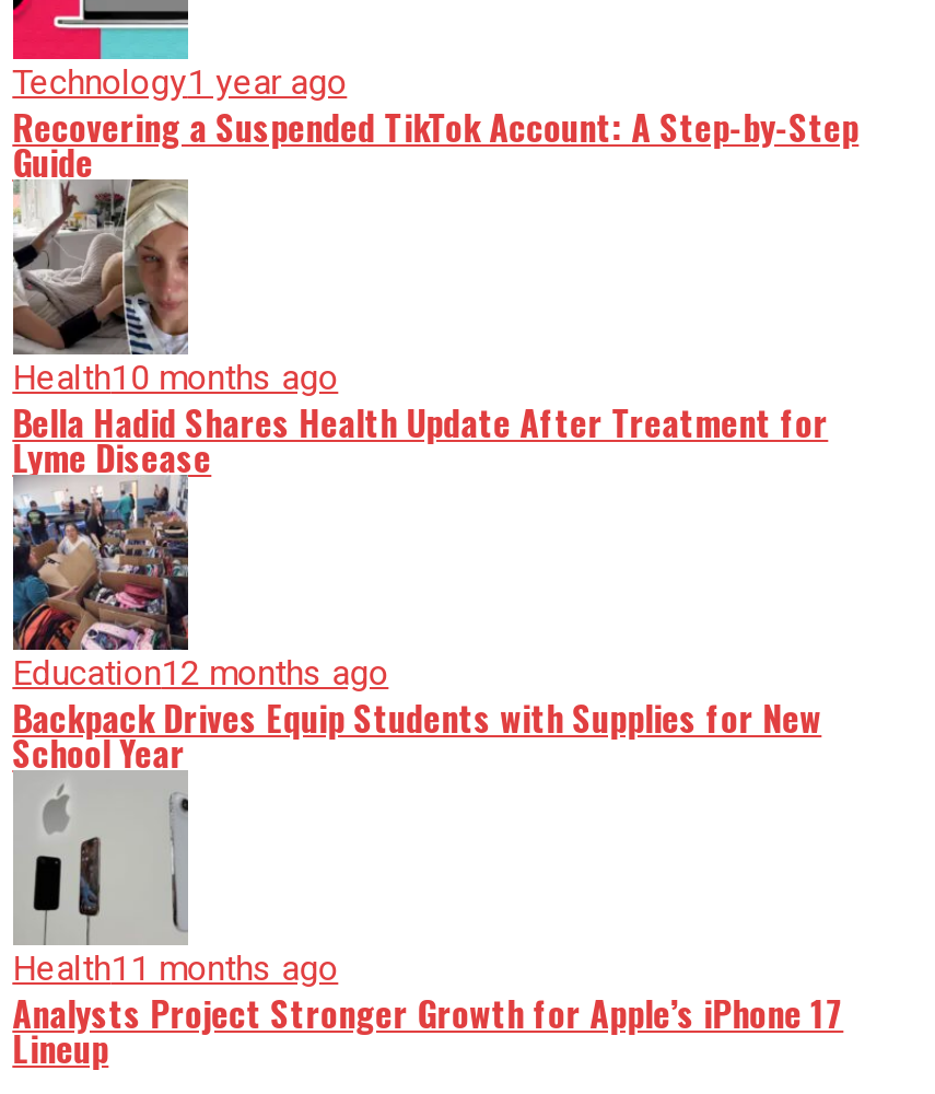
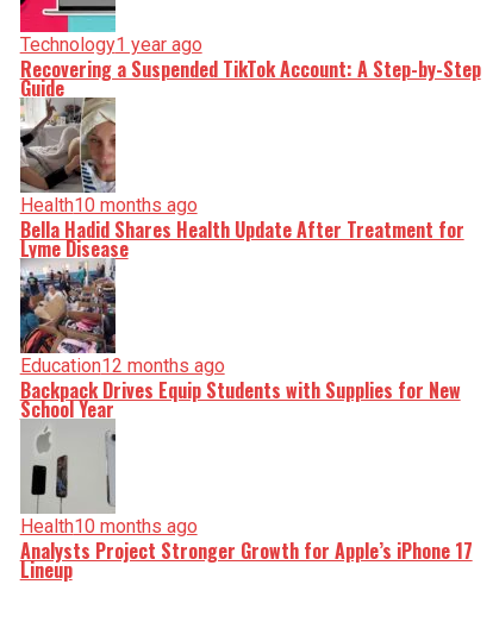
- Health11 months ago
+ Health10 months ago
